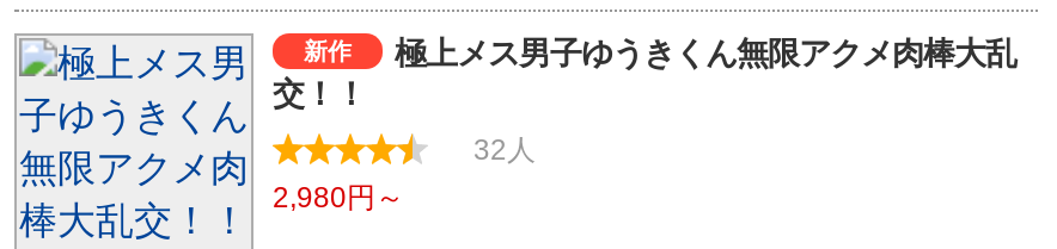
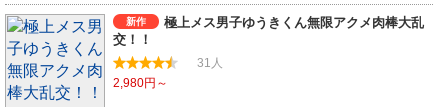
- 32人
+ 31人
